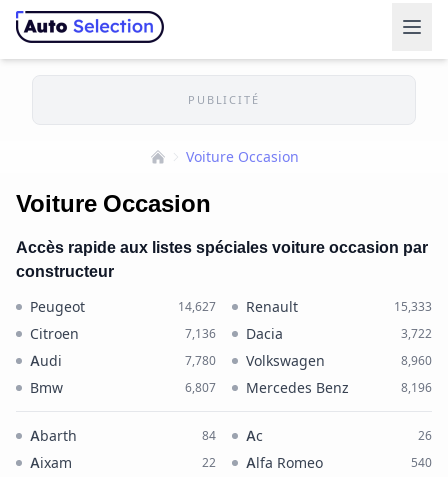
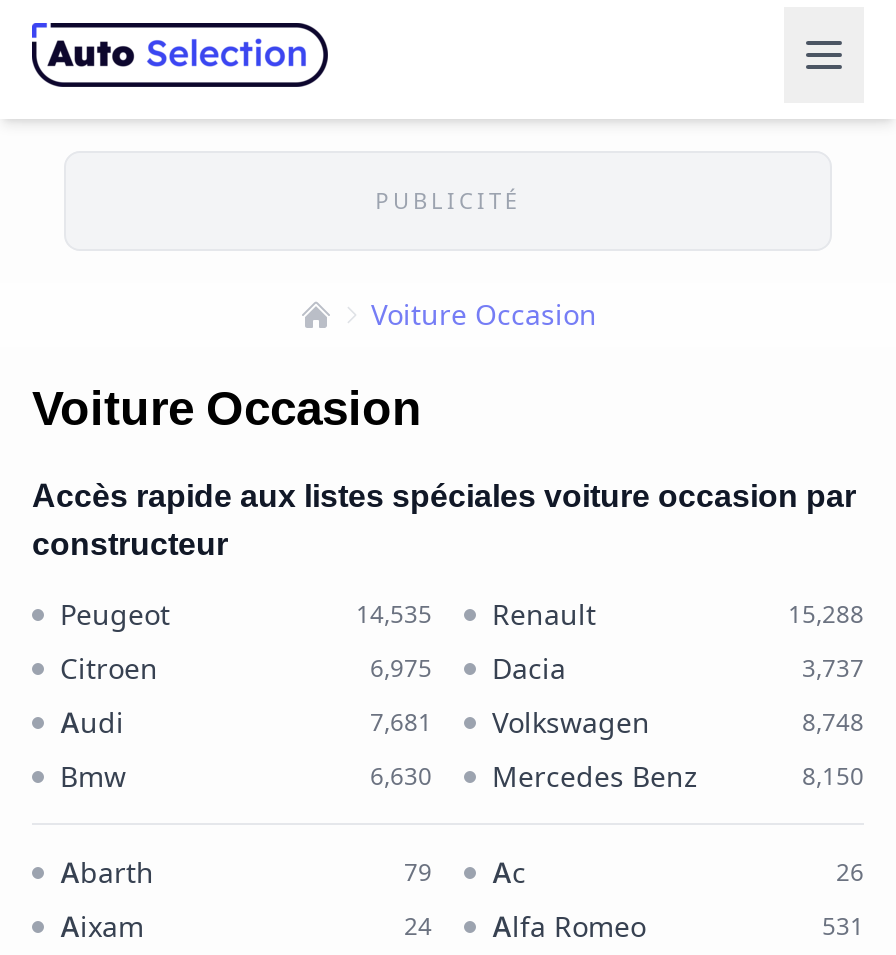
- 14,627 Renault
+ 14,535 Renault

- 15,333
+ 15,288

- 7,136 Dacia
+ 6,975 Dacia

- 3,722
+ 3,737

- 7,780 Volkswagen
+ 7,681 Volkswagen

- 8,960
+ 8,748

- 6,807 Mercedes Benz
+ 6,630 Mercedes Benz

- 8,196
+ 8,150

- 84 Ac
+ 79 Ac

- 22 Alfa Romeo
+ 24 Alfa Romeo

- 540
+ 531
